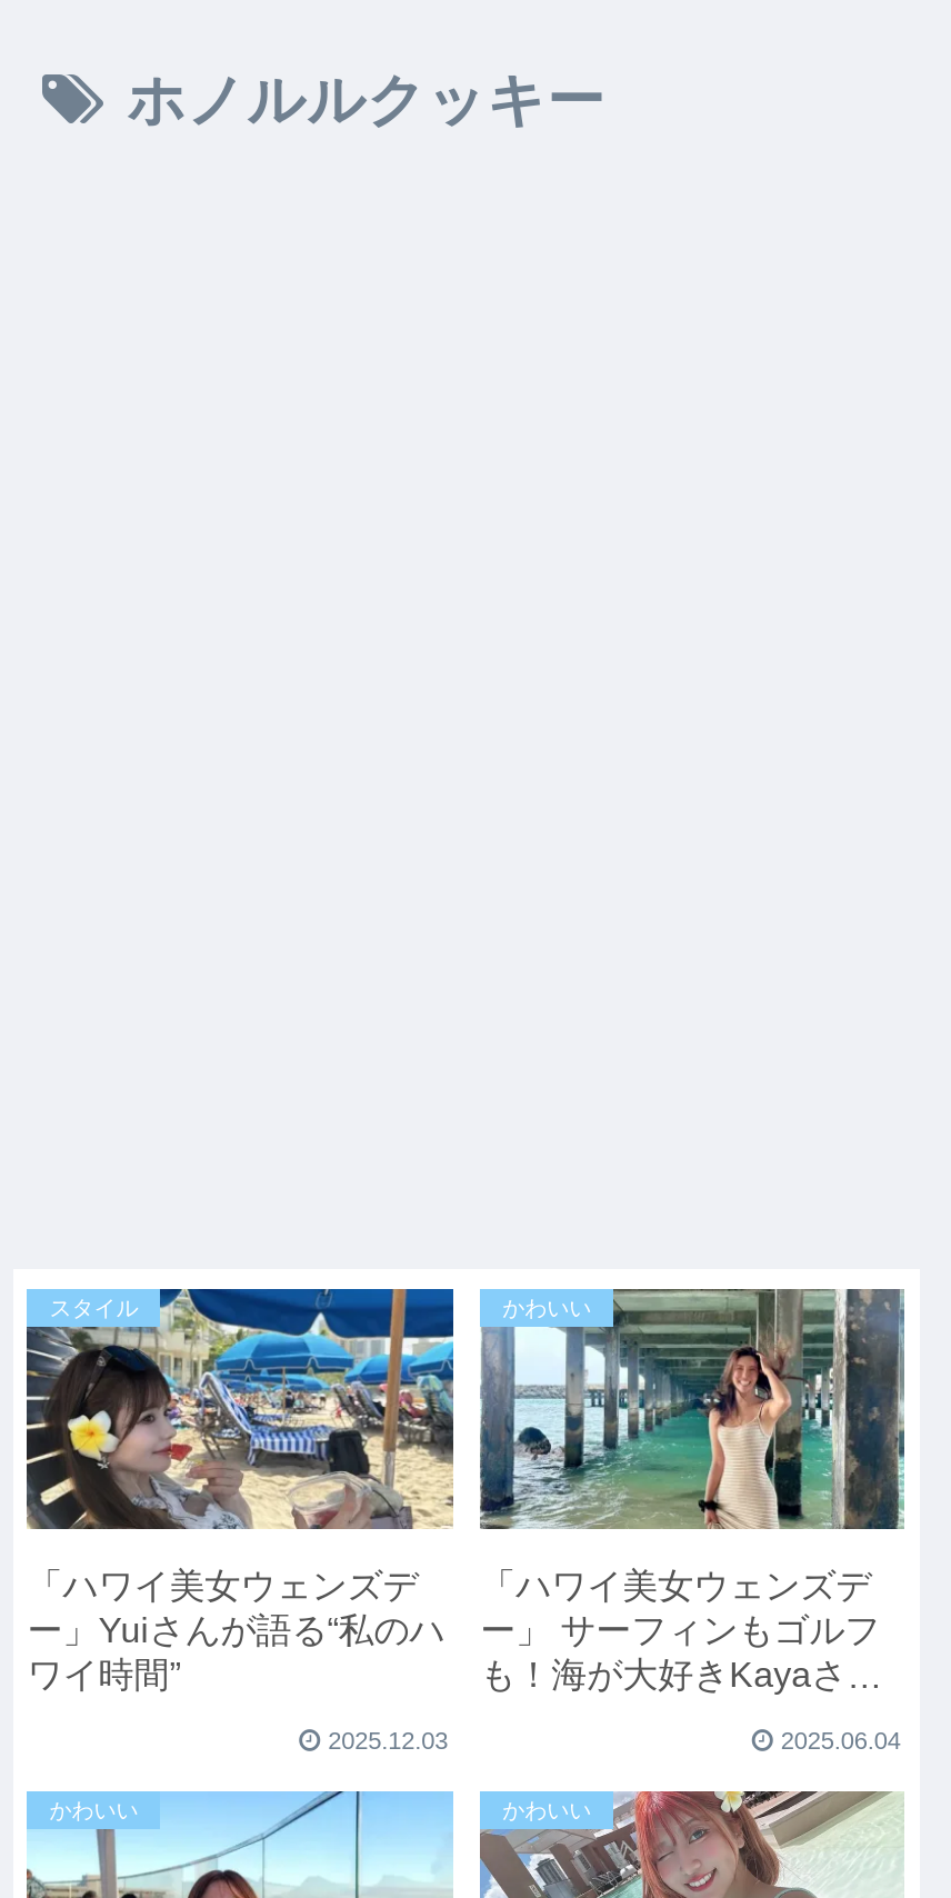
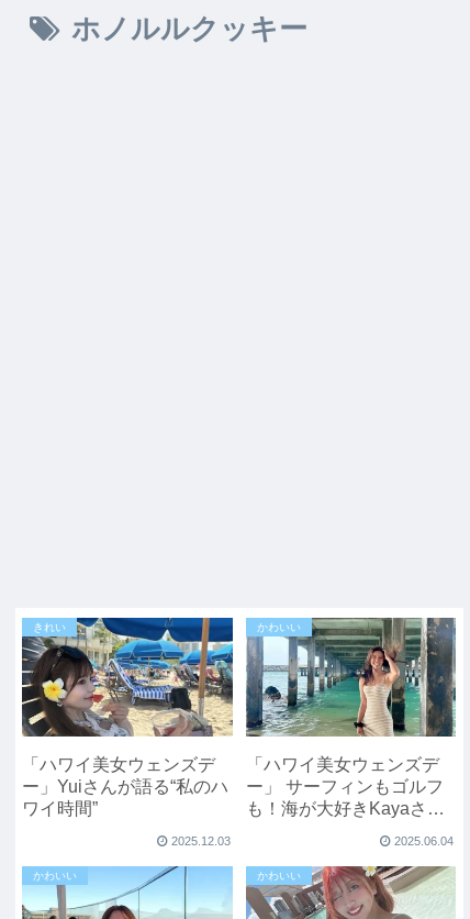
- スタイル
+ きれい
